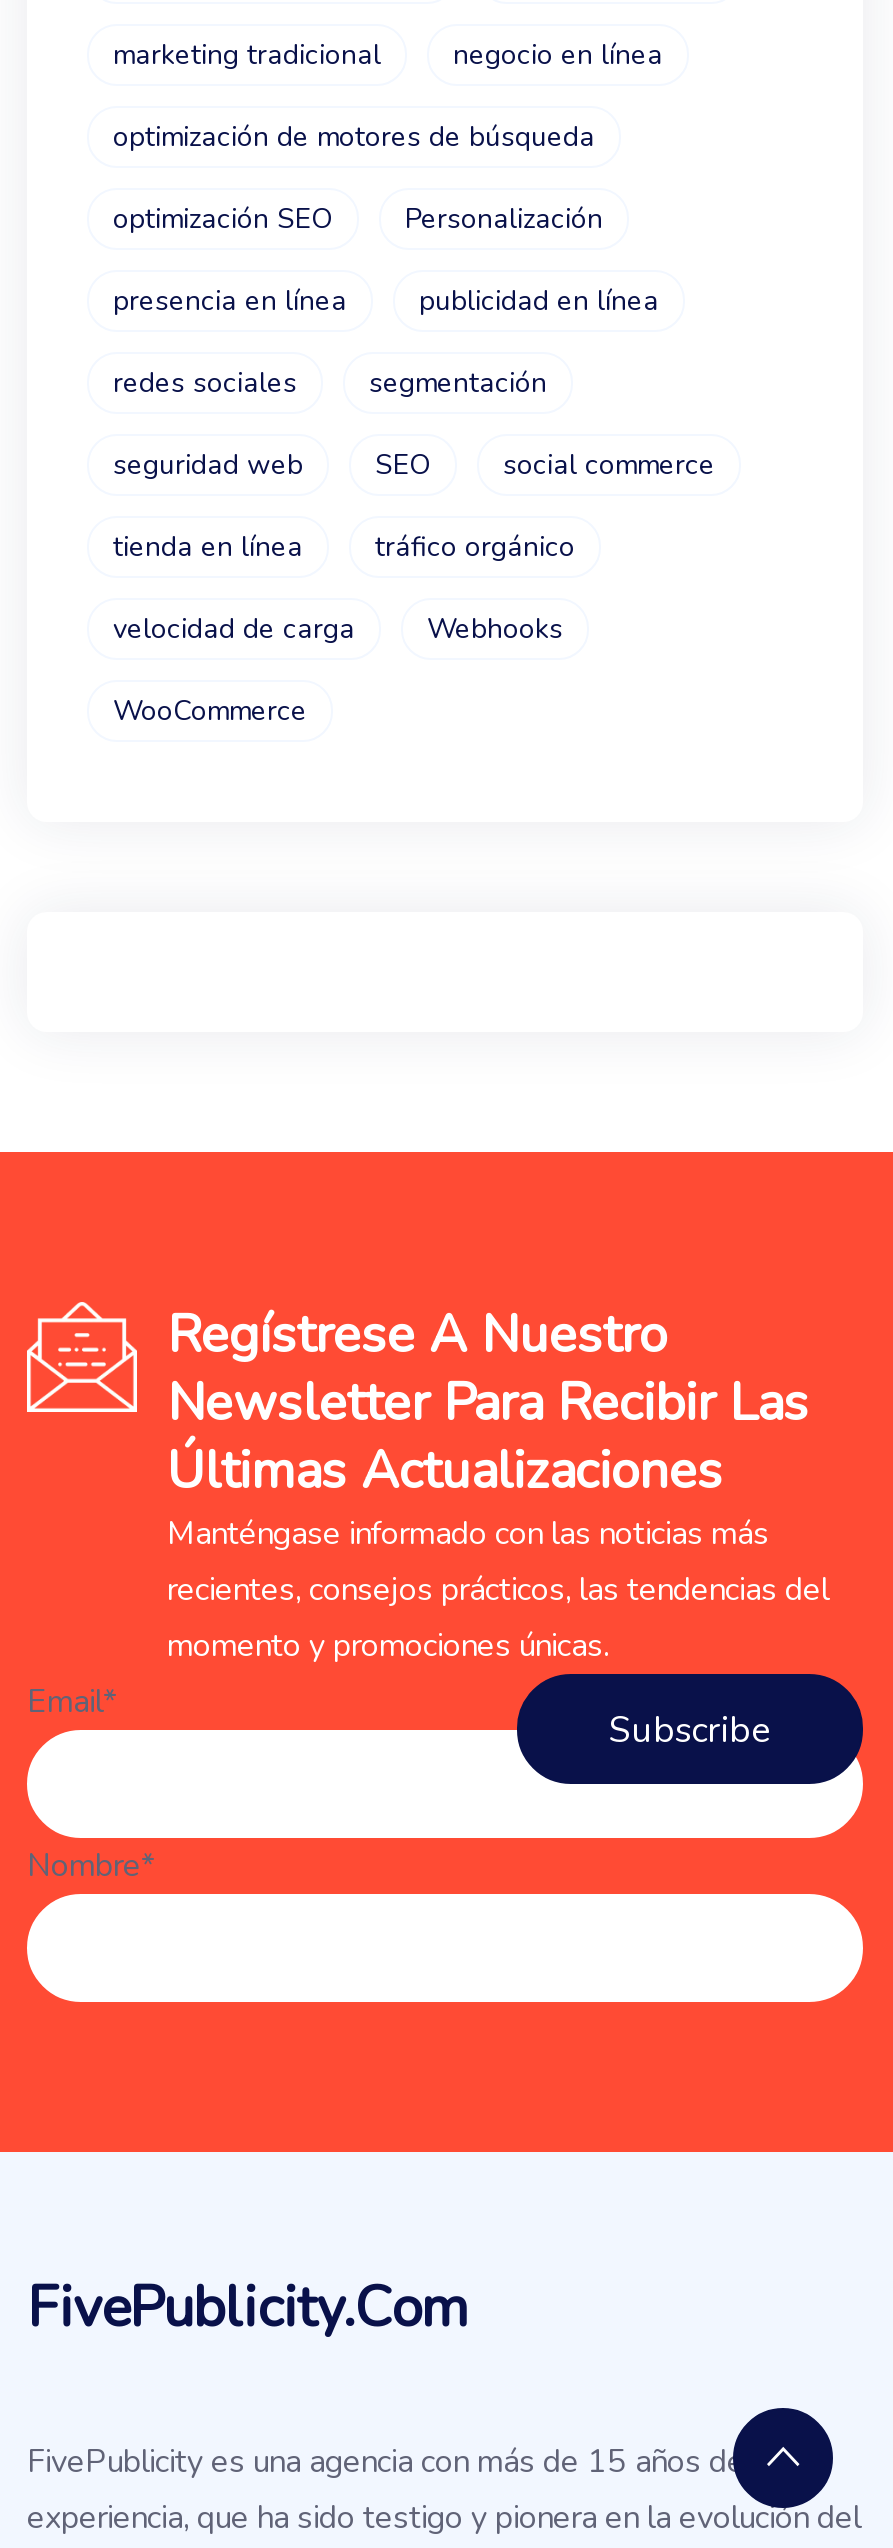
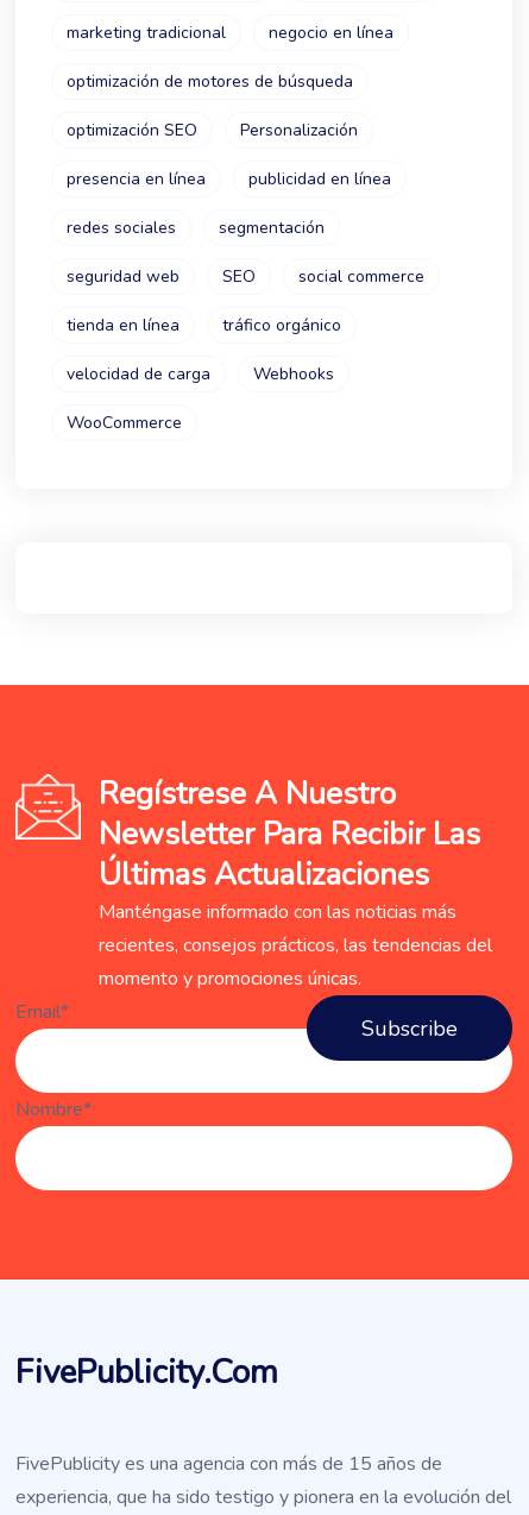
- [image]
